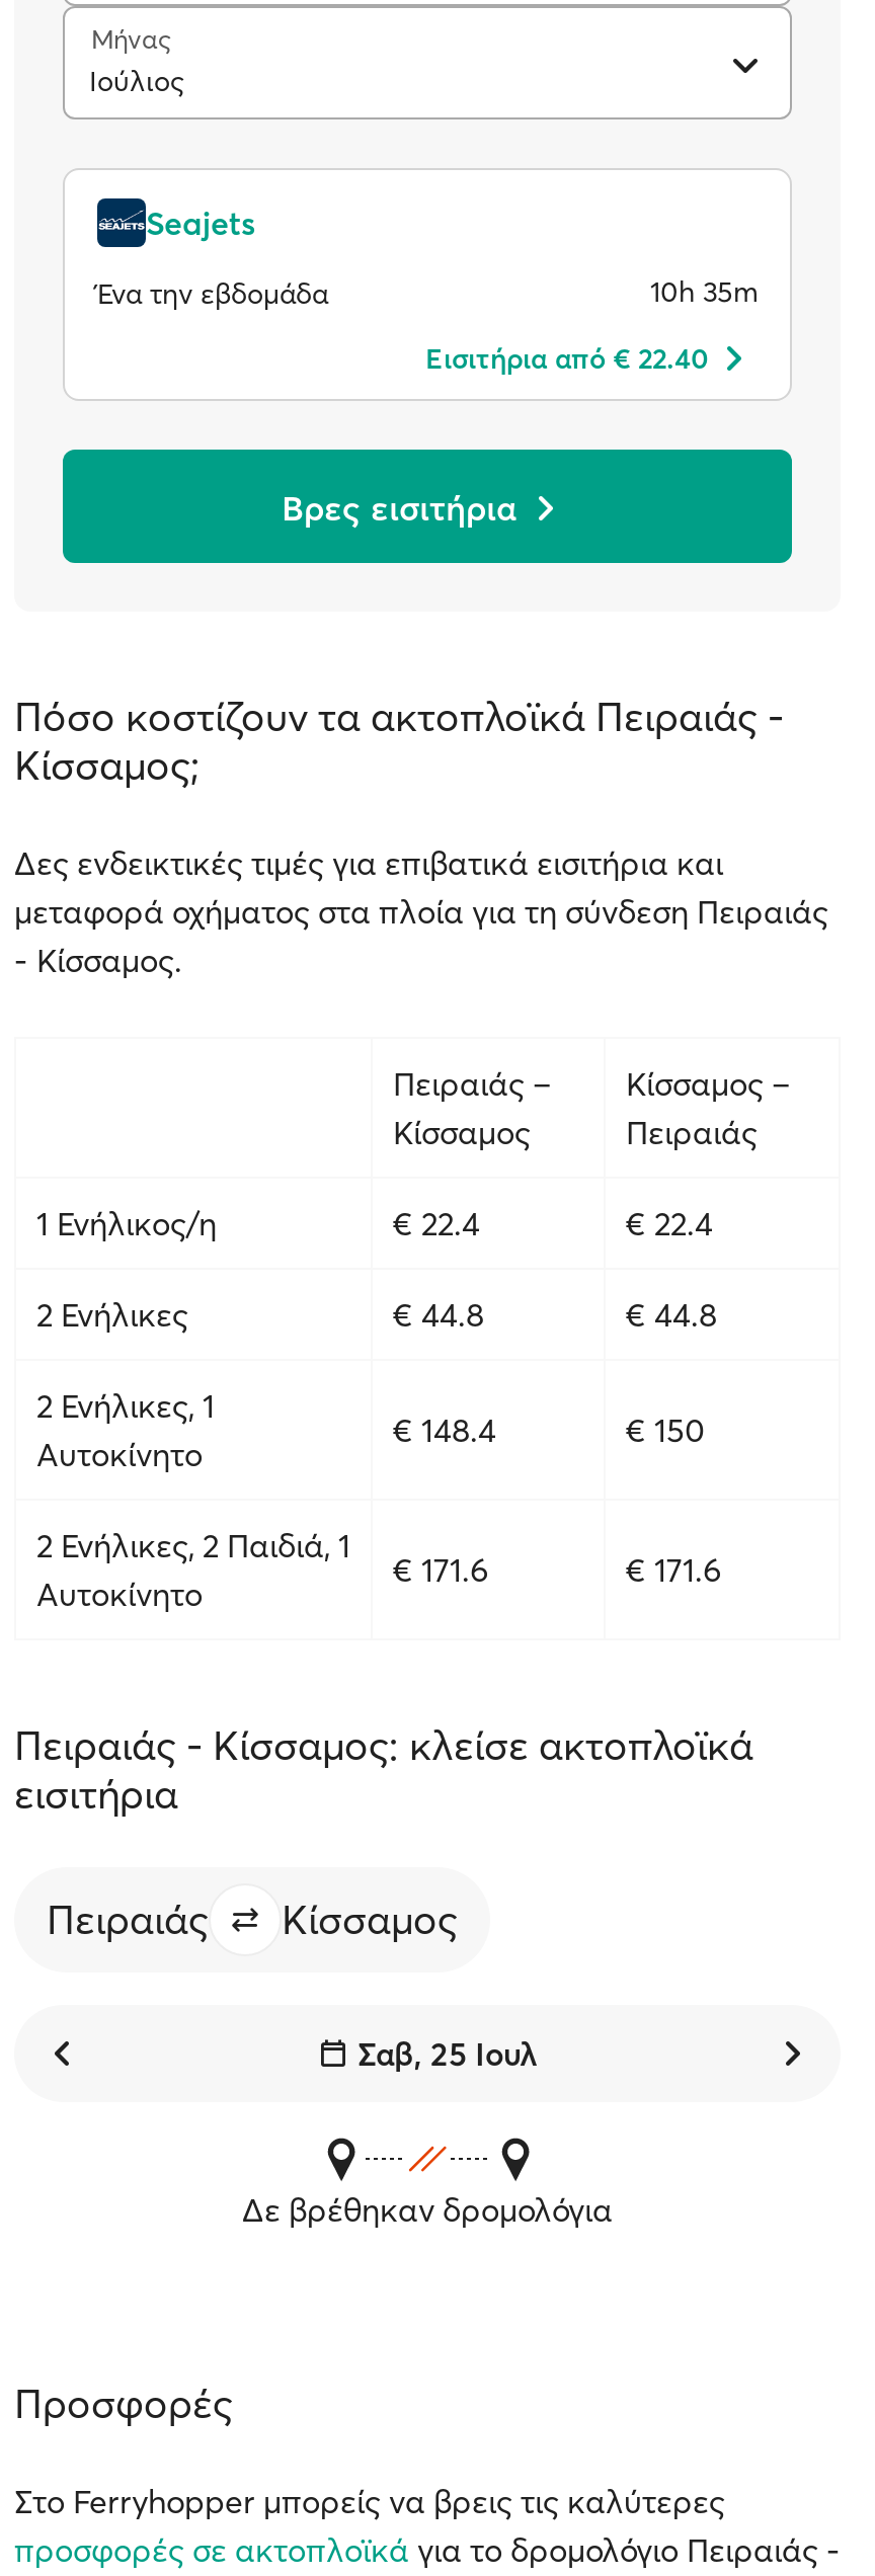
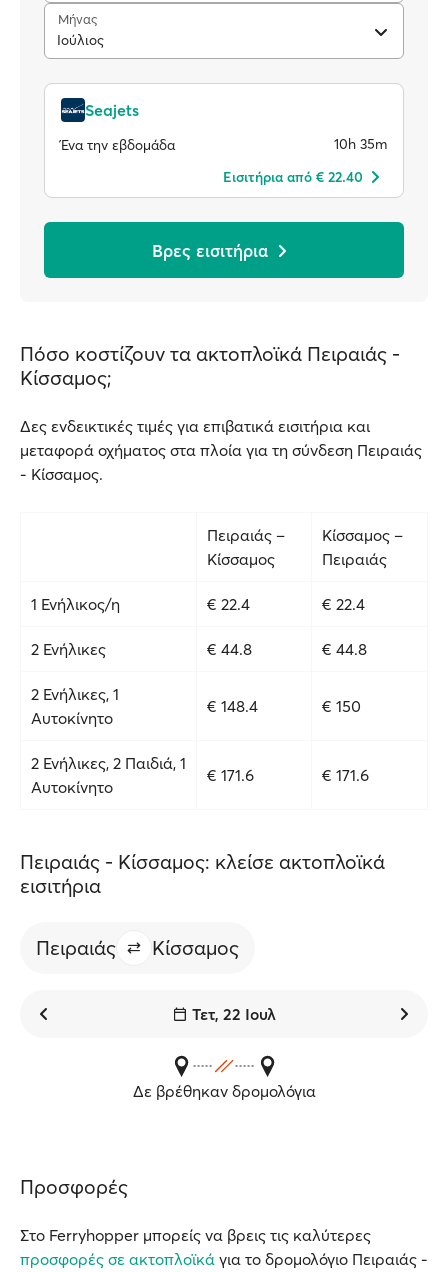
- Σαβ, 25 Ιουλ
+ Τετ, 22 Ιουλ
